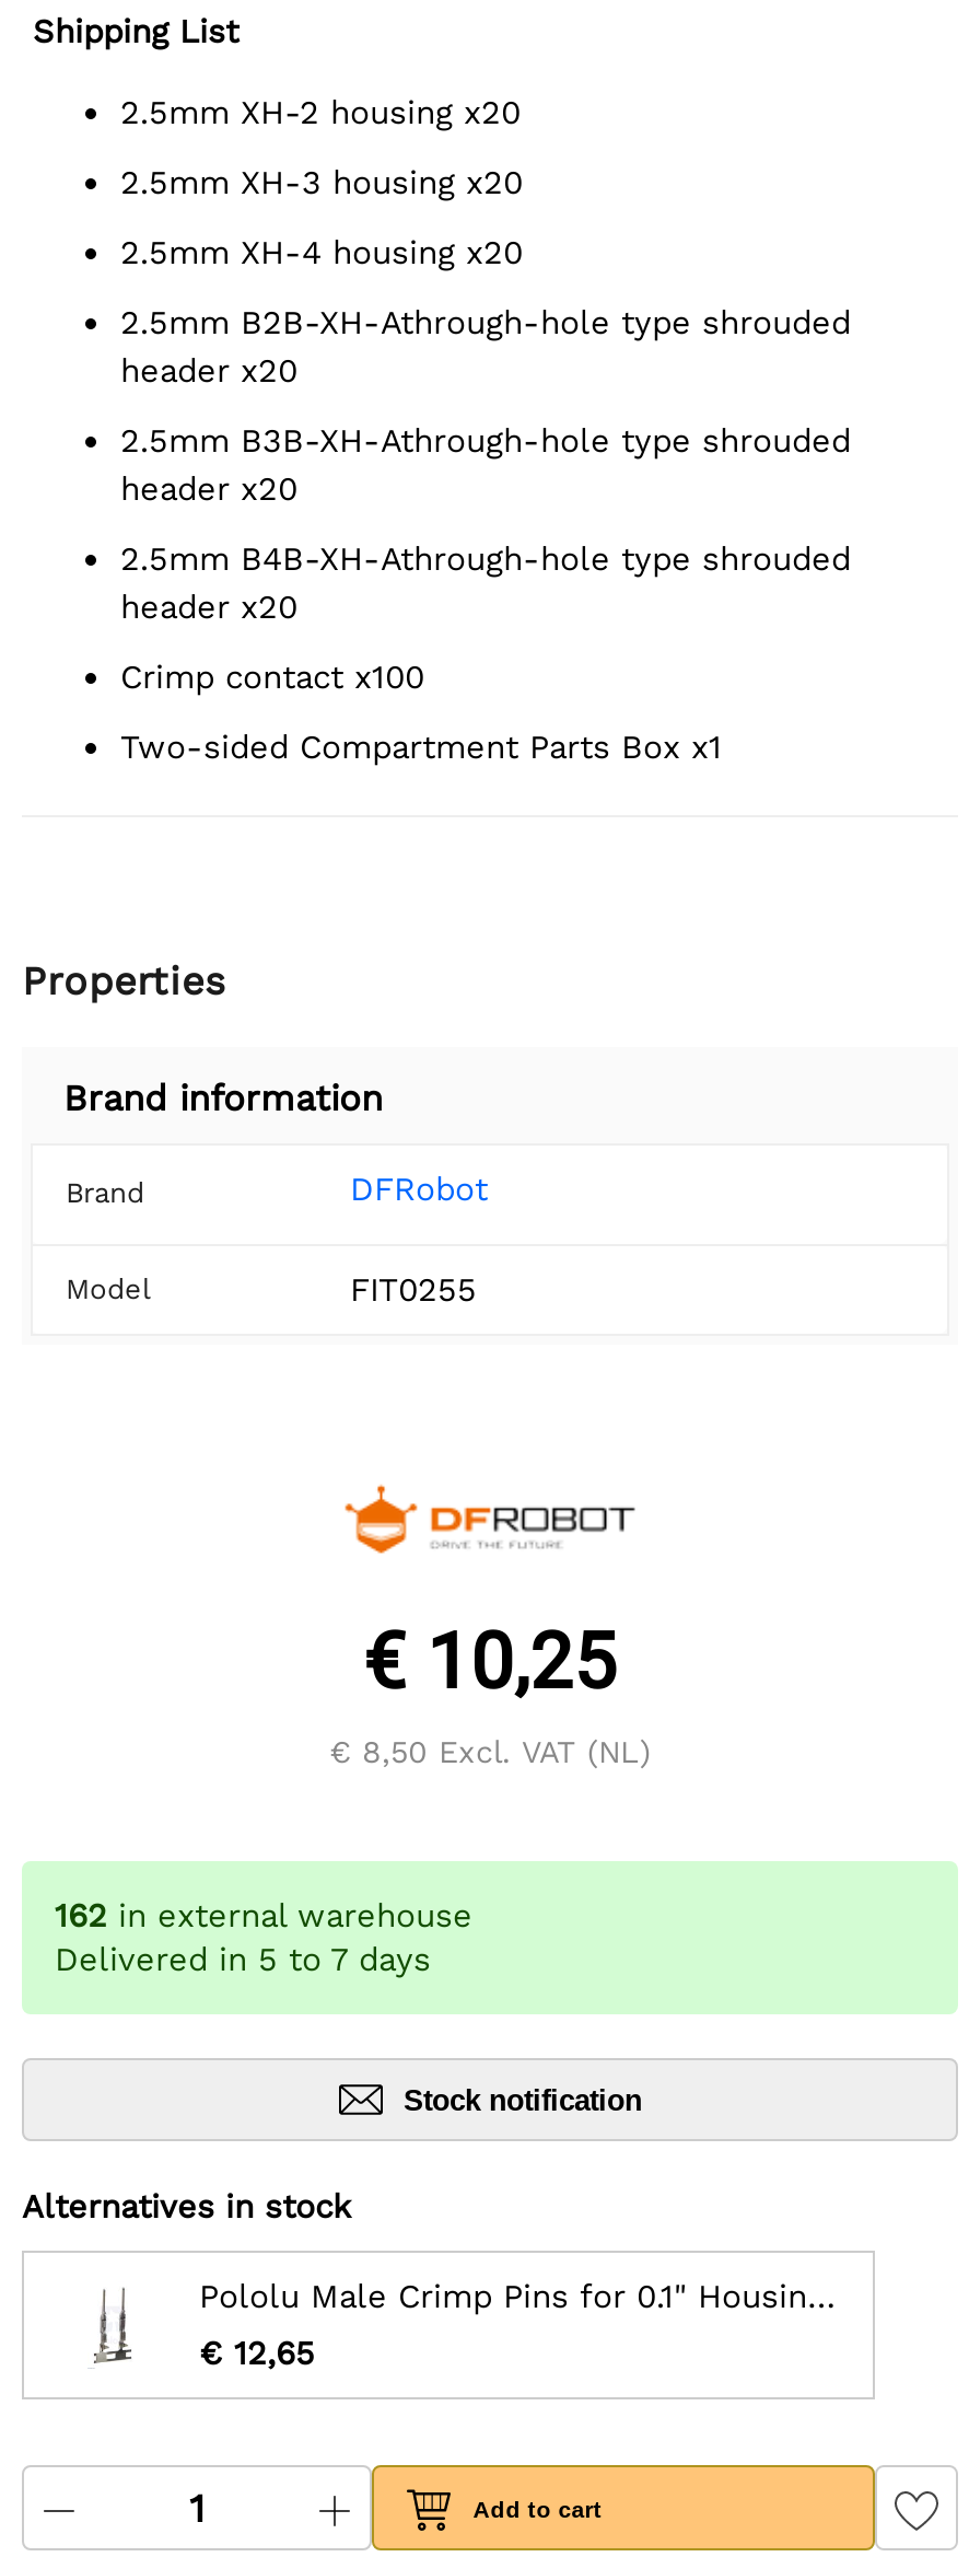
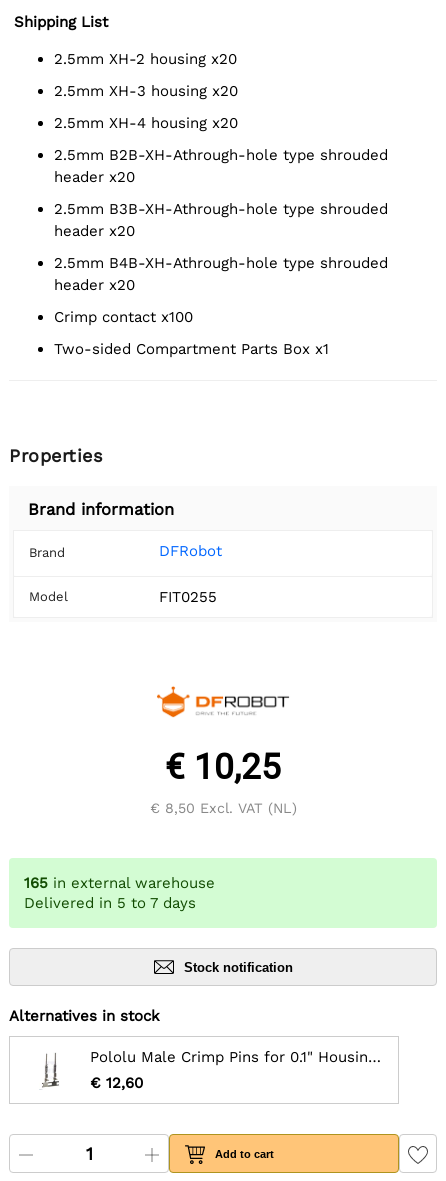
- 162 in external warehouse
+ 165 in external warehouse

- € 12,65
+ € 12,60
